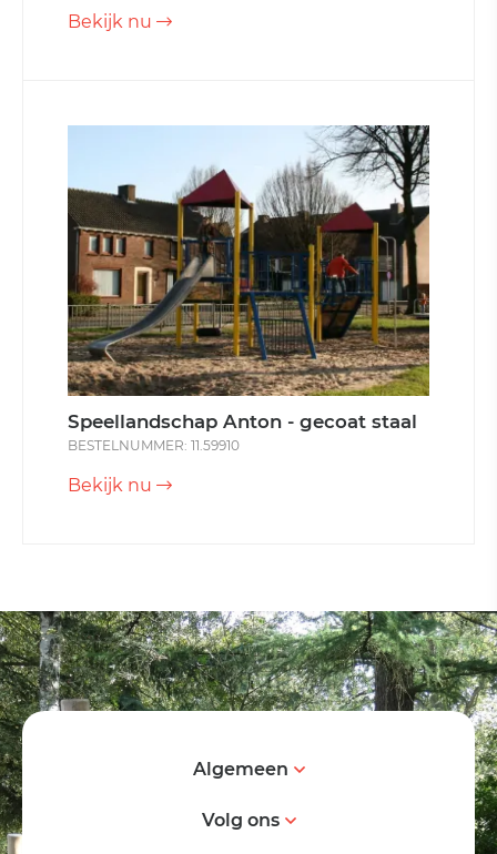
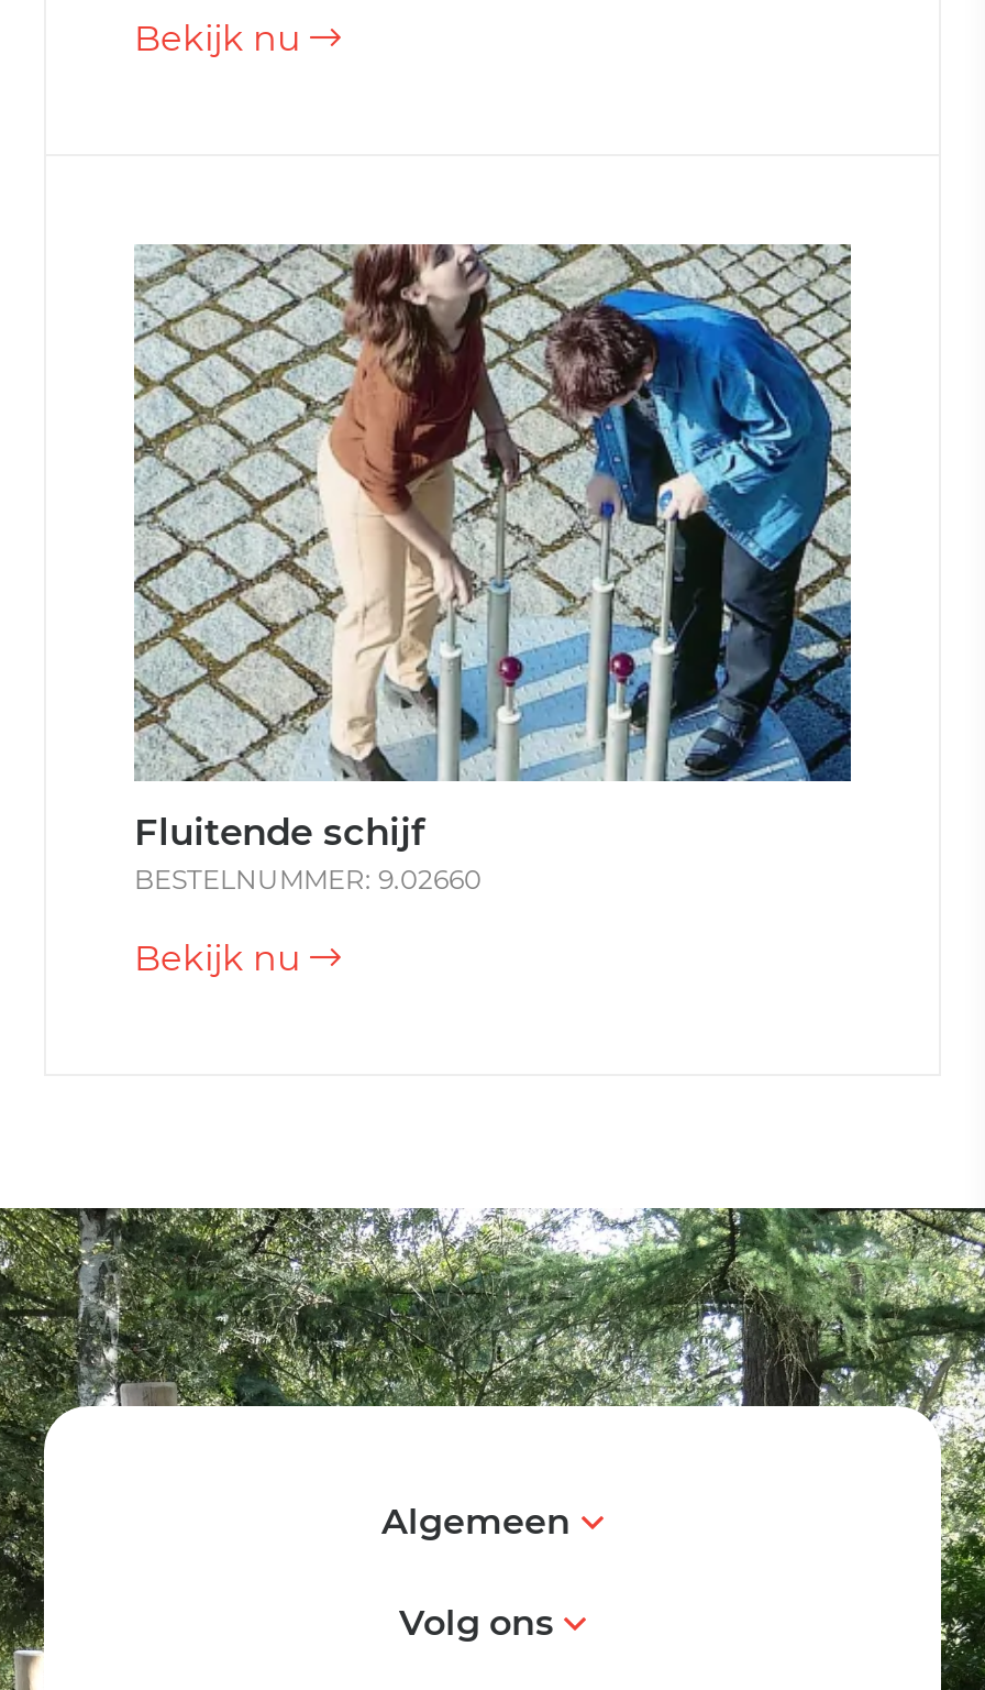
- [image]
- Speellandschap Anton - gecoat staal
- BESTELNUMMER: 11.59910
+ [image]
+ Fluitende schijf
+ BESTELNUMMER: 9.02660
